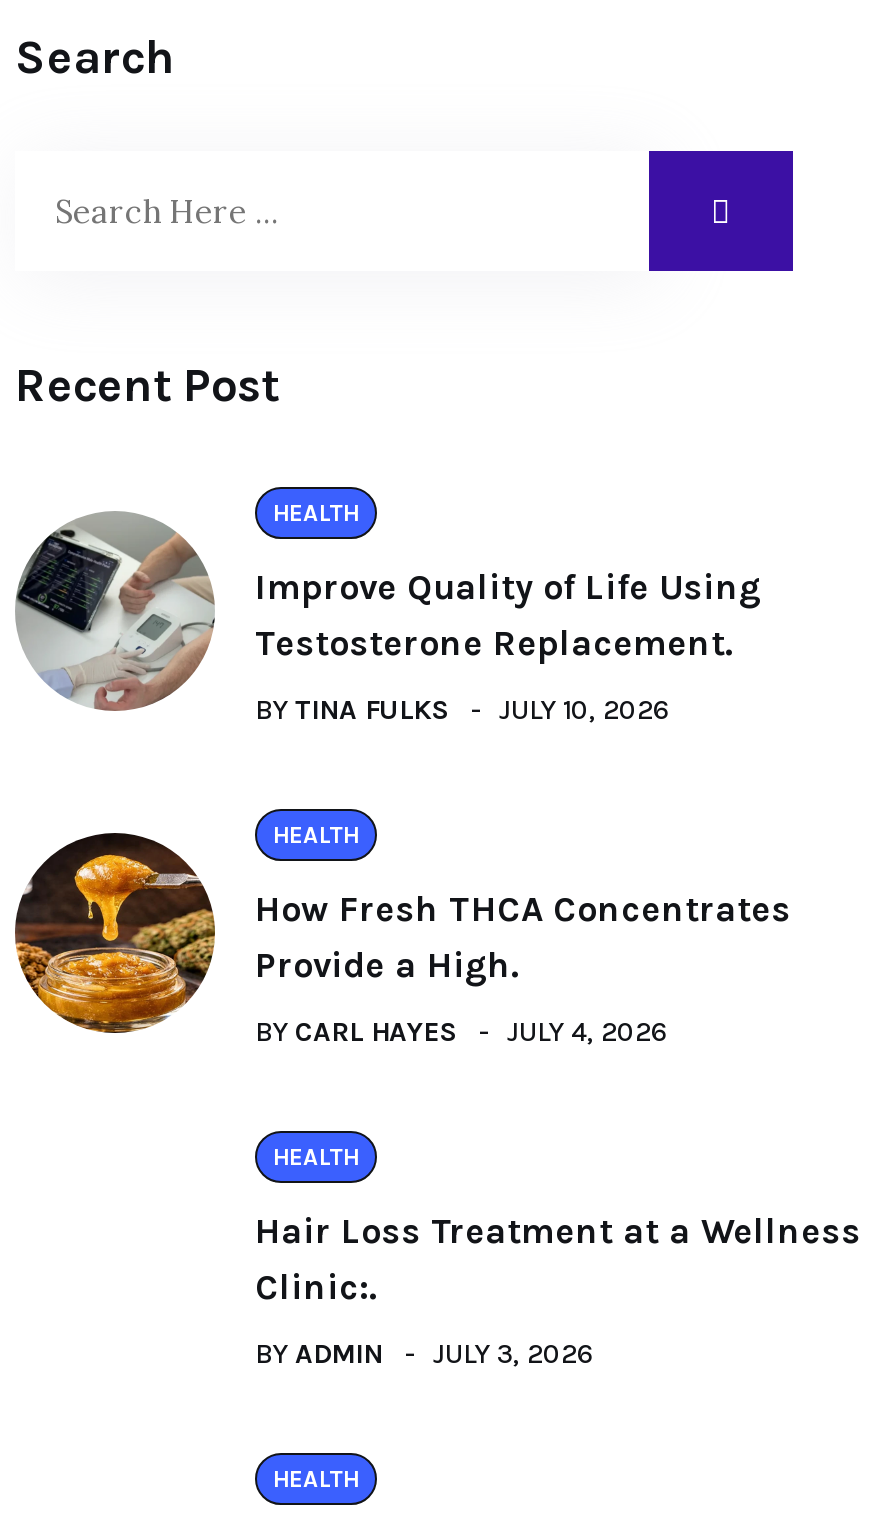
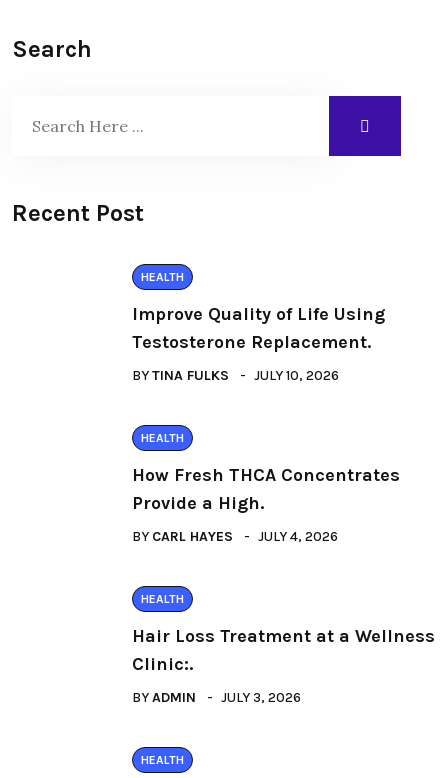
- [image]

- [image]
